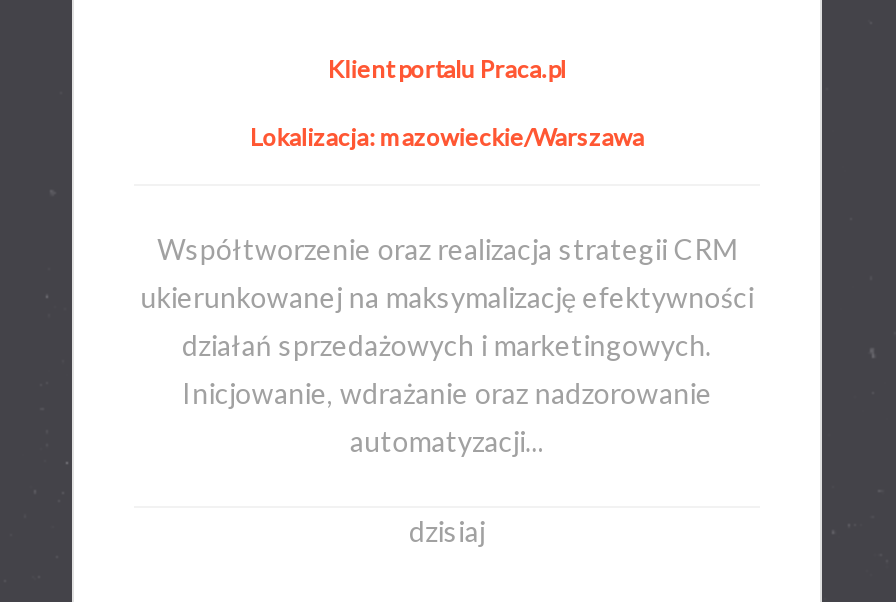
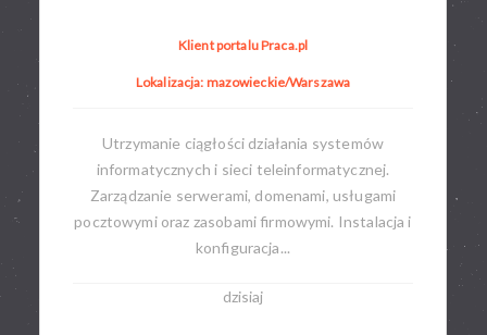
- Współtworzenie oraz realizacja strategii CRM
- ukierunkowanej na maksymalizację efektywności
- działań sprzedażowych i marketingowych.
- Inicjowanie, wdrażanie oraz nadzorowanie
- automatyzacji...
+ Utrzymanie ciągłości działania systemów
+ informatycznych i sieci teleinformatycznej.
+ Zarządzanie serwerami, domenami, usługami
+ pocztowymi oraz zasobami firmowymi. Instalacja i
+ konfiguracja...
